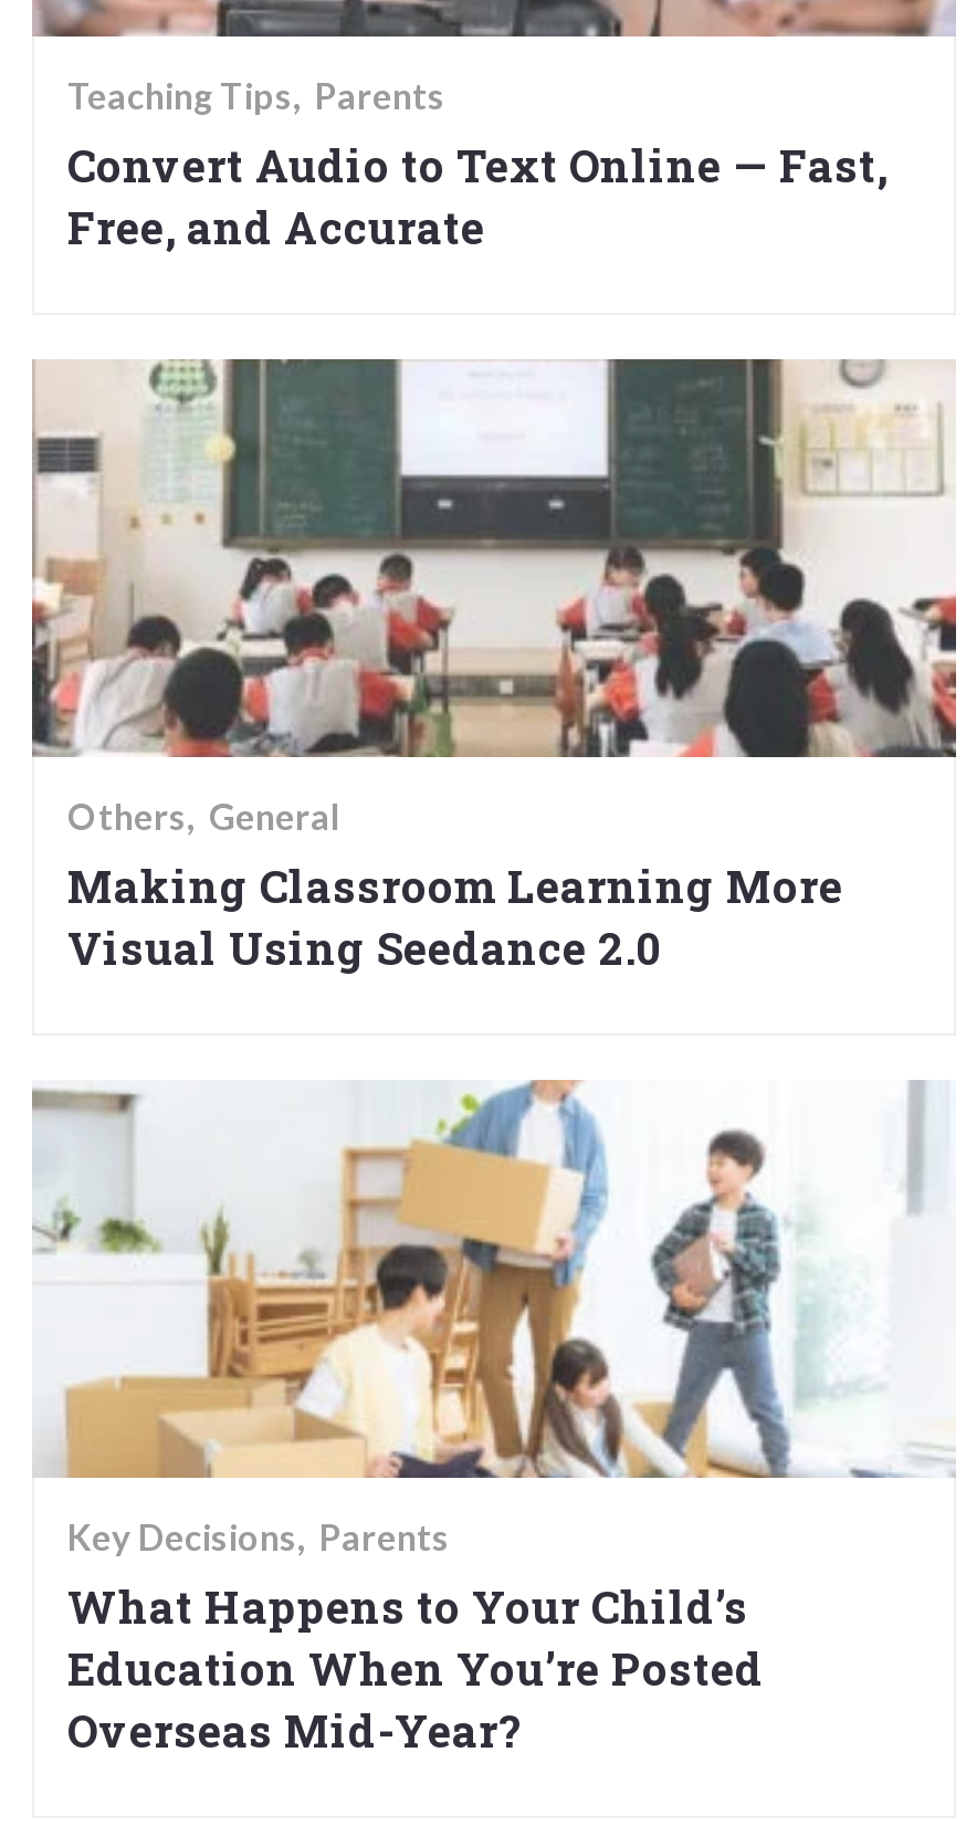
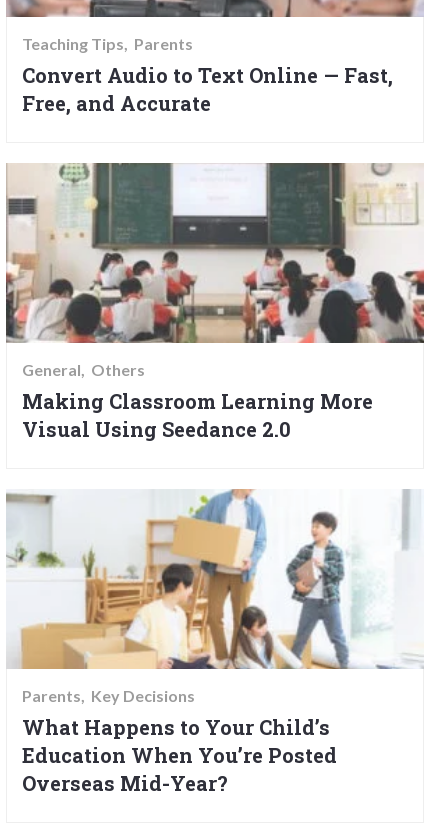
- Others General
+ General Others

- Key Decisions Parents
+ Parents Key Decisions
